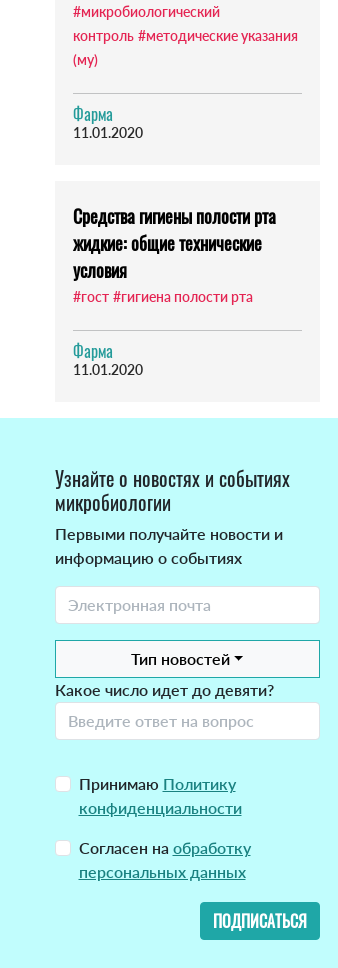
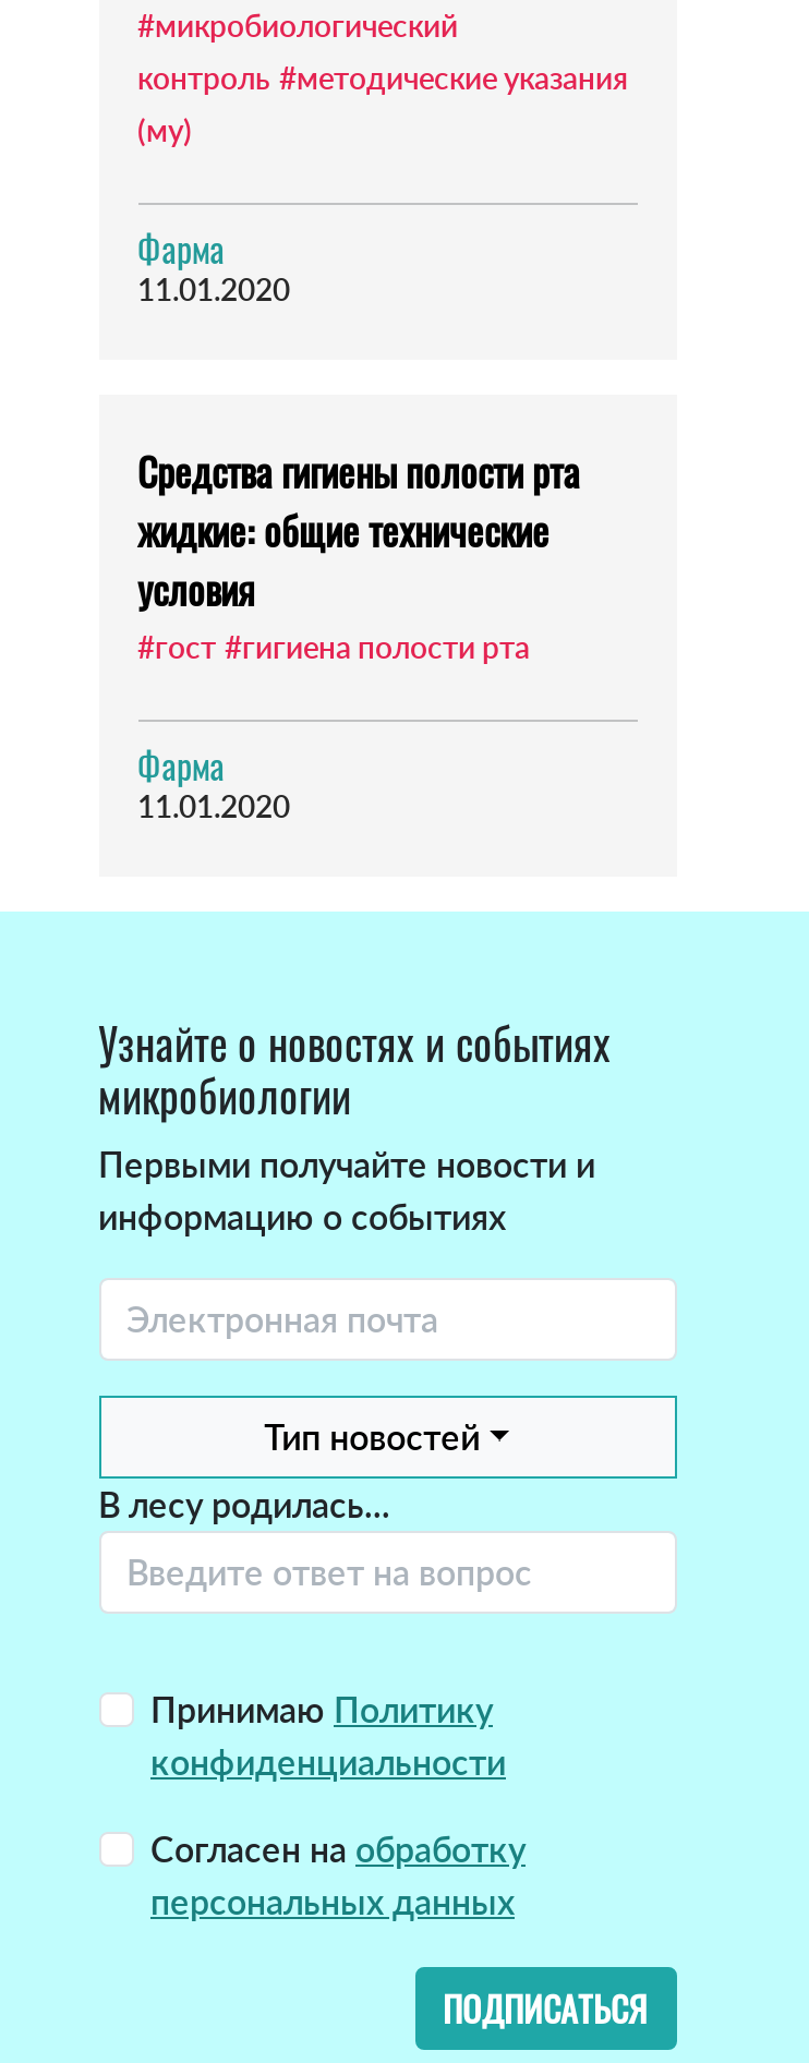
- Какое число идет до девяти?
+ В лесу родилась...
